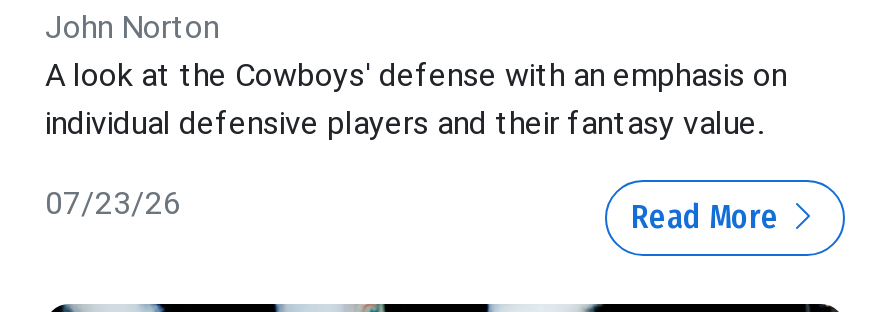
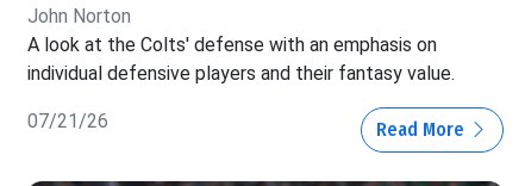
- A look at the Cowboys' defense with an emphasis on
+ A look at the Colts' defense with an emphasis on

- 07/23/26
+ 07/21/26
